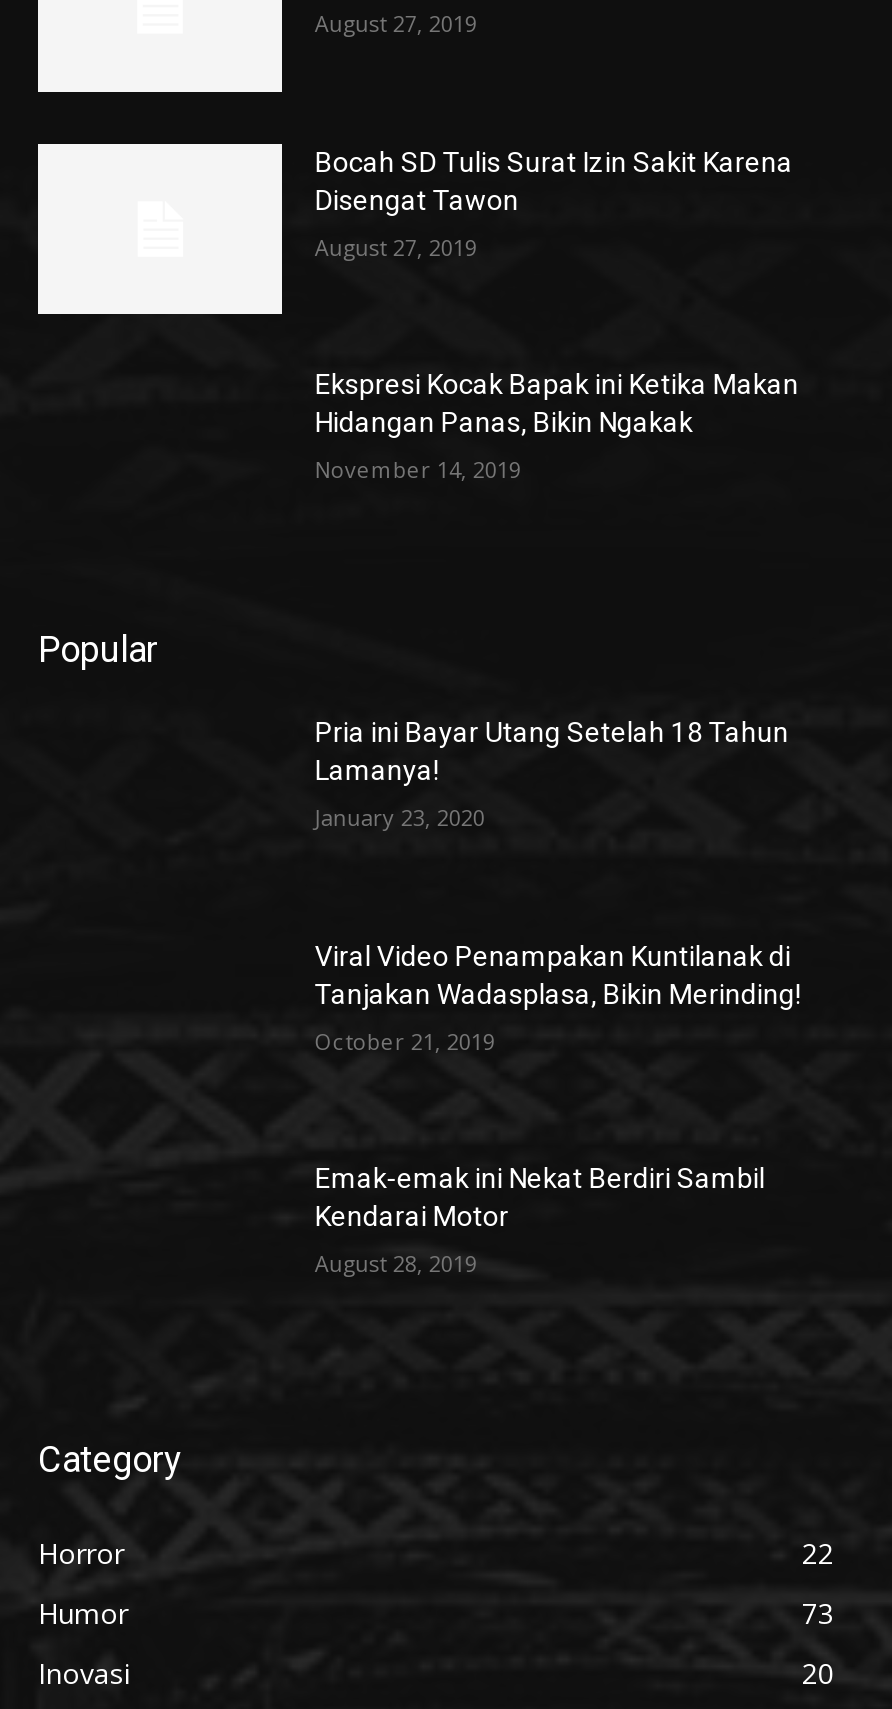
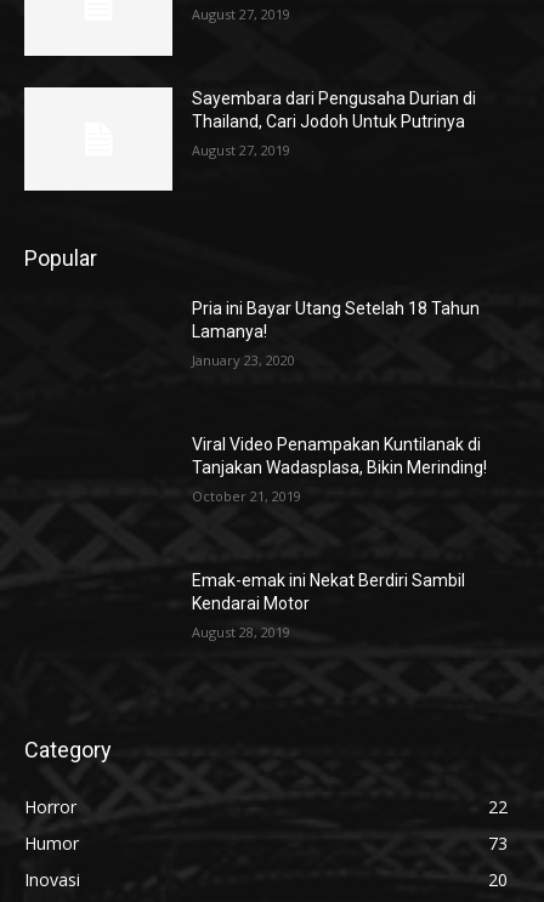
- Bocah SD Tulis Surat Izin Sakit Karena
- Disengat Tawon
+ Sayembara dari Pengusaha Durian di
+ Thailand, Cari Jodoh Untuk Putrinya

- Ekspresi Kocak Bapak ini Ketika Makan
- Hidangan Panas, Bikin Ngakak
- November 14, 2019
